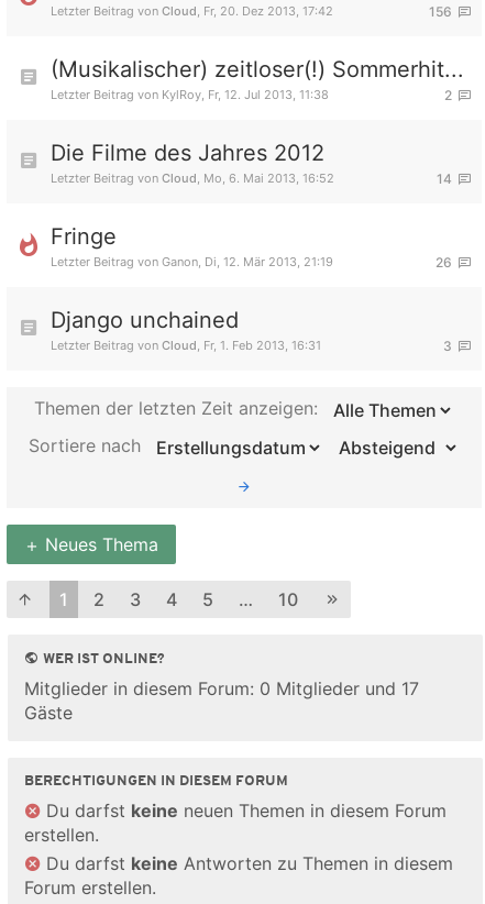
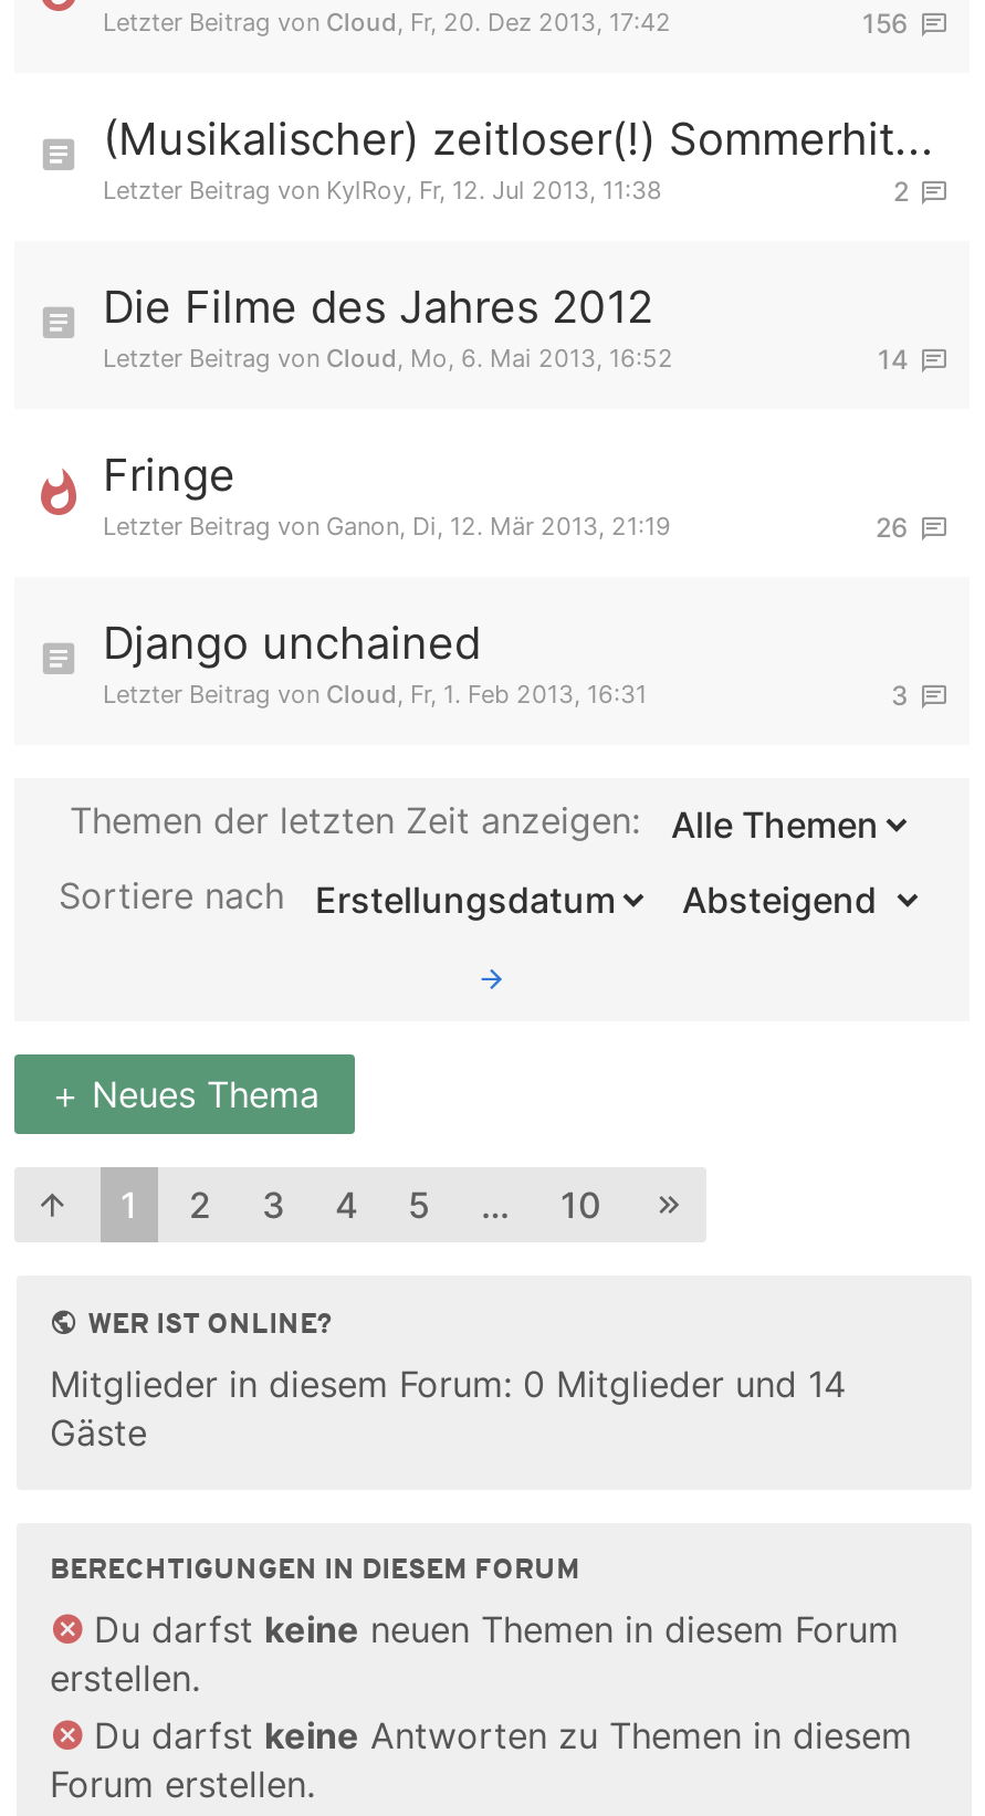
- Mitglieder in diesem Forum: 0 Mitglieder und 17
+ Mitglieder in diesem Forum: 0 Mitglieder und 14
